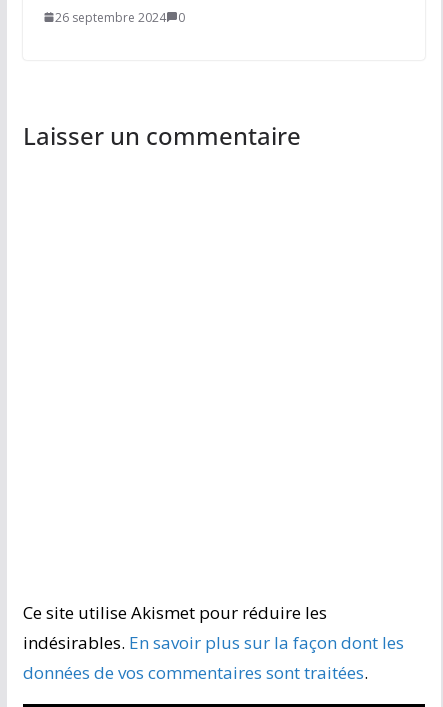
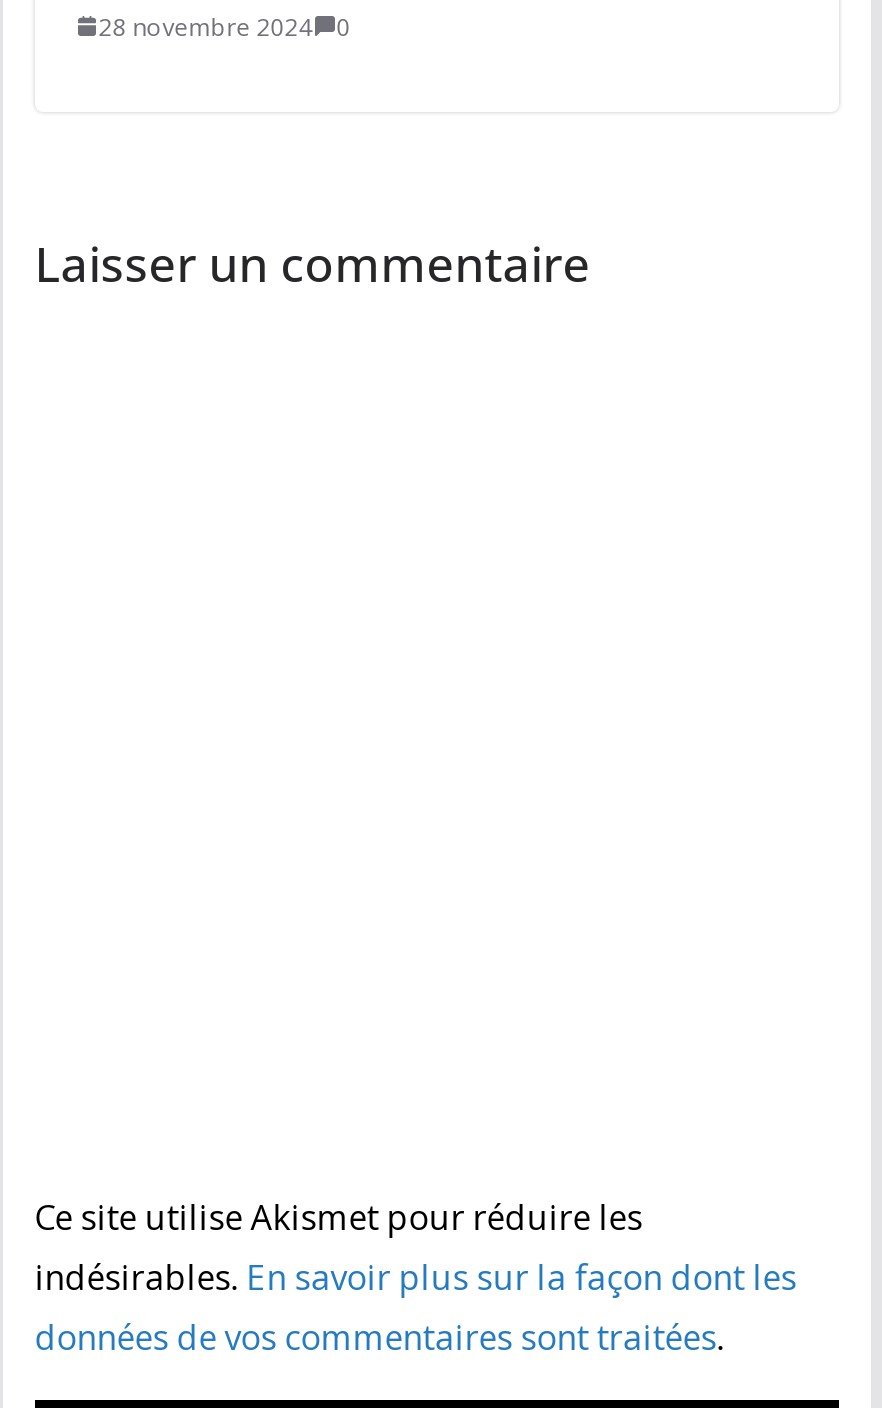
- 26 septembre 2024 0
+ 28 novembre 2024 0
